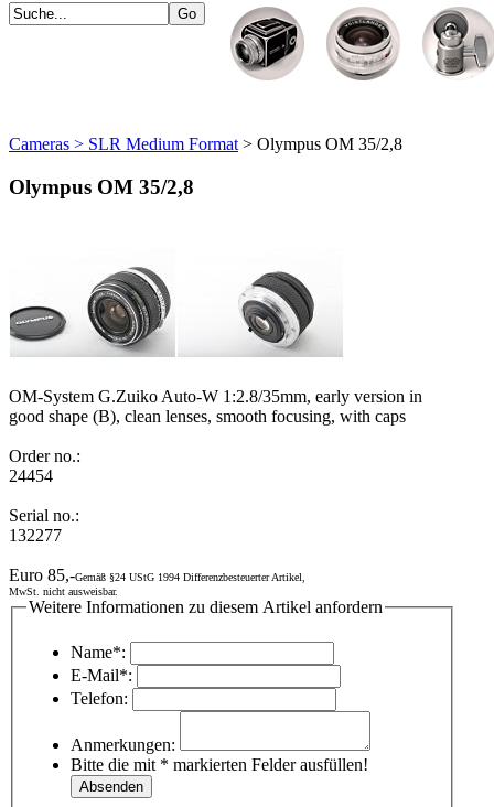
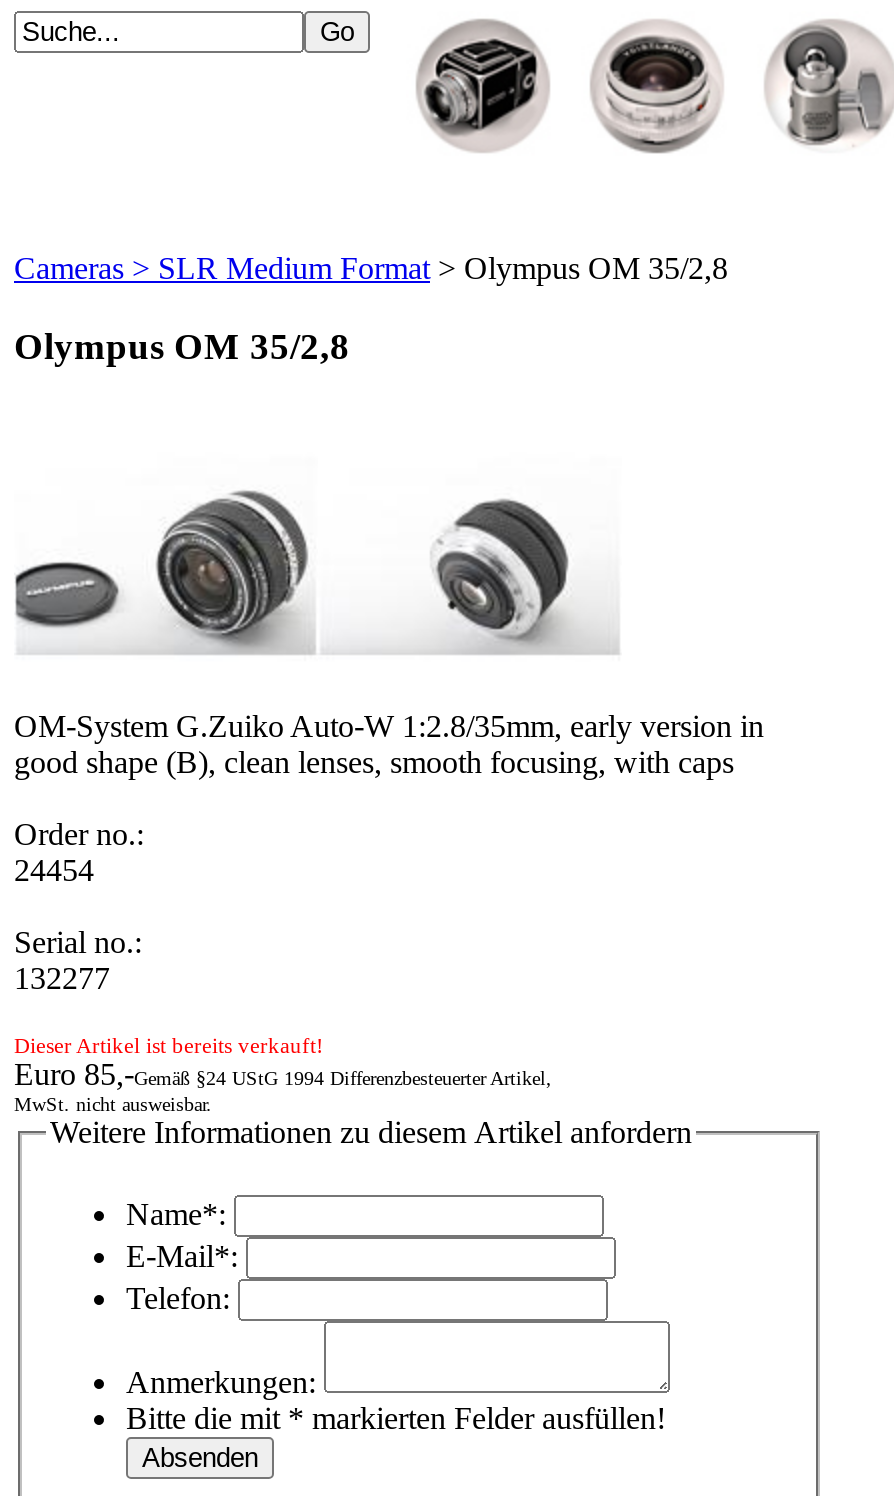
+ Dieser Artikel ist bereits verkauft!
